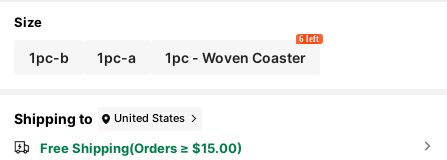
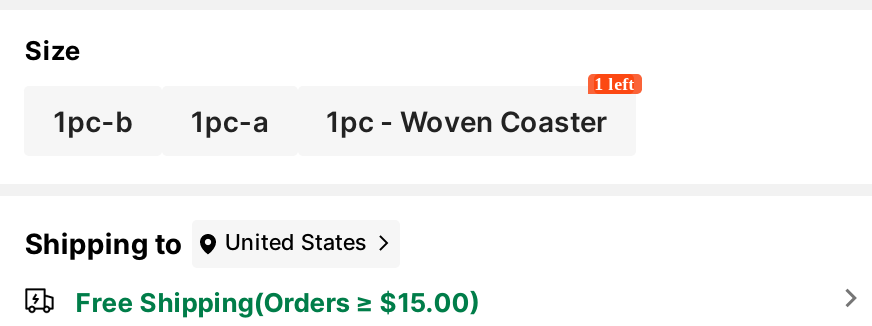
- 6 left
+ 1 left
